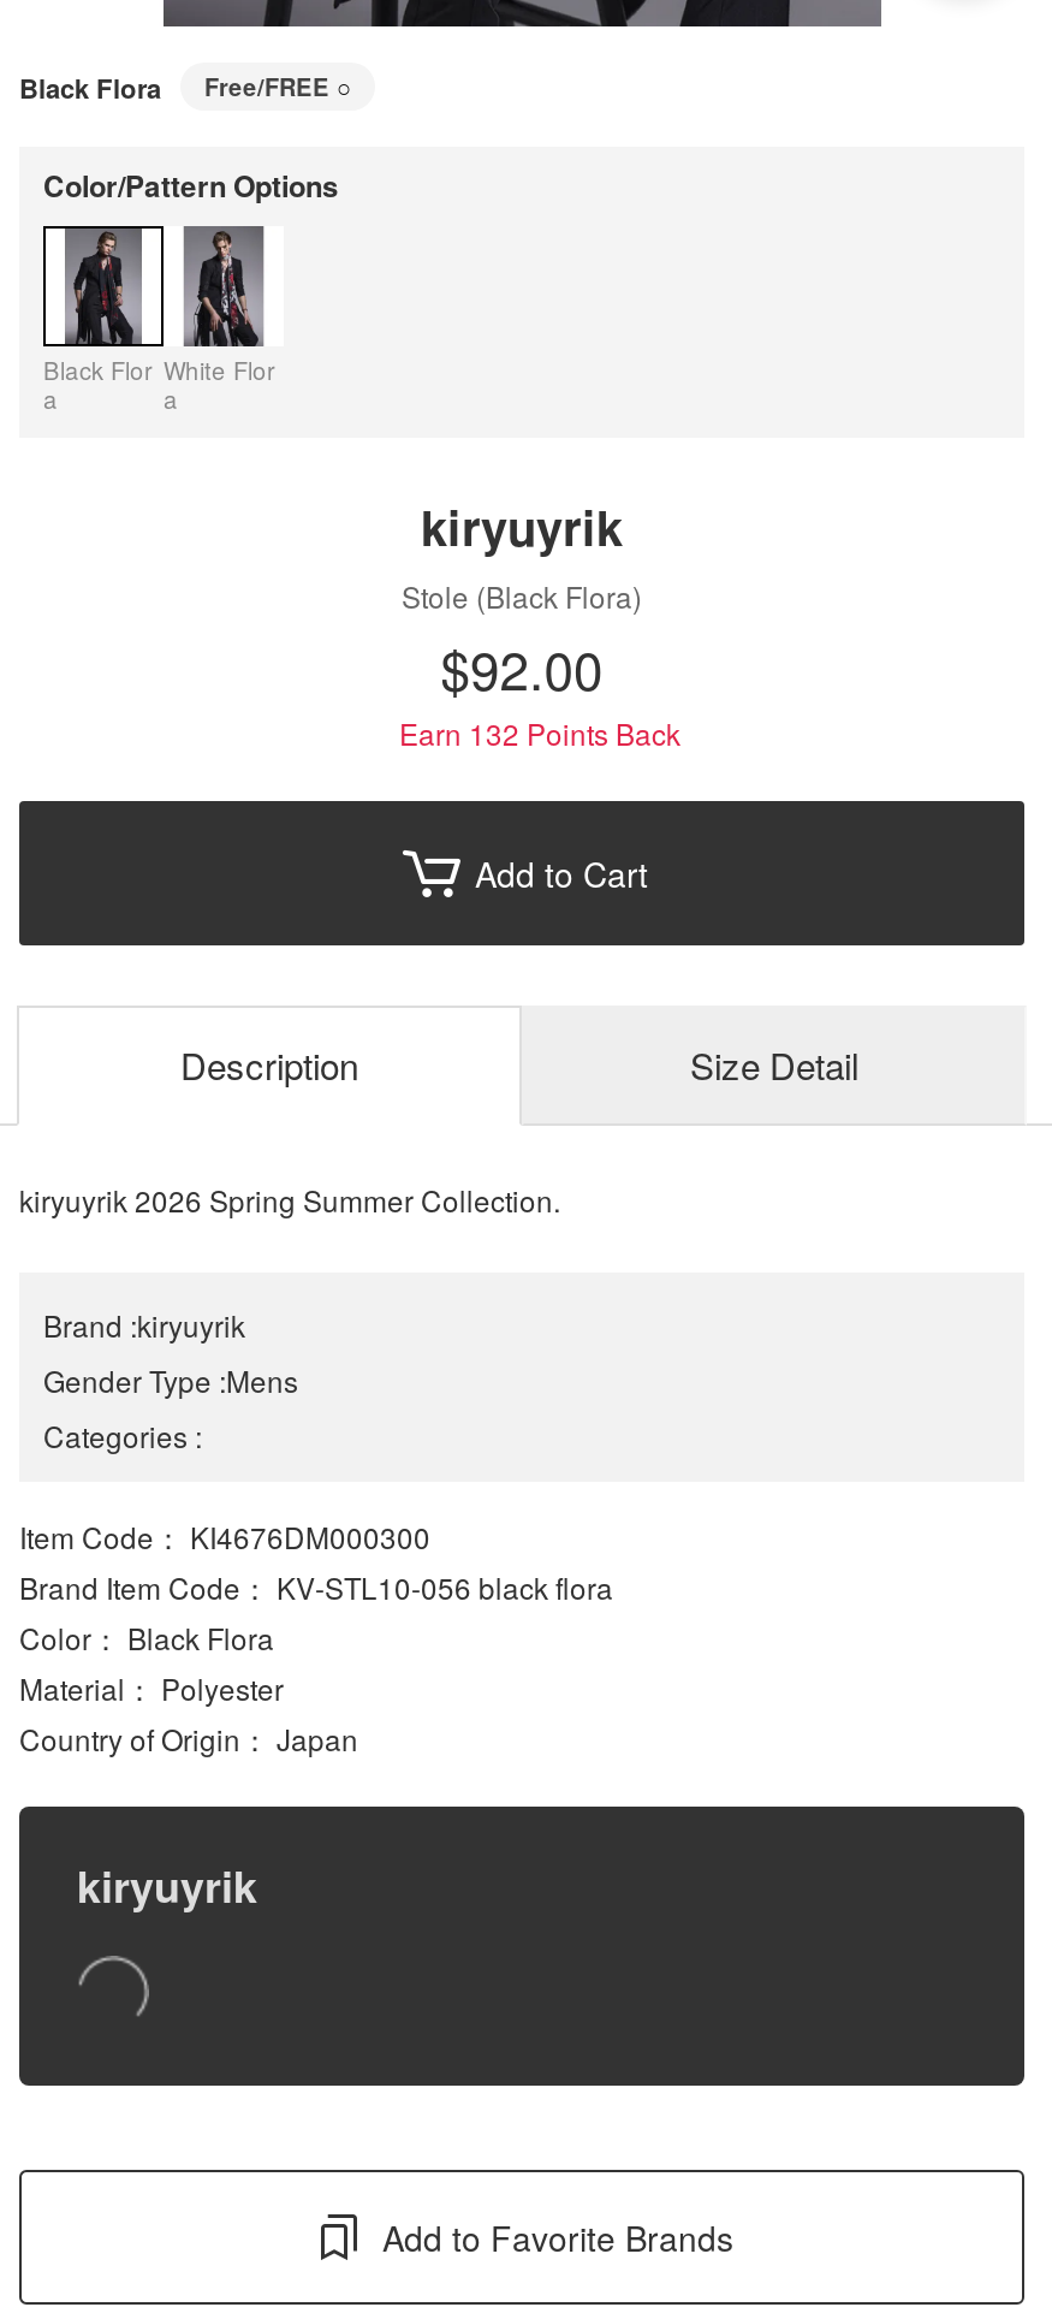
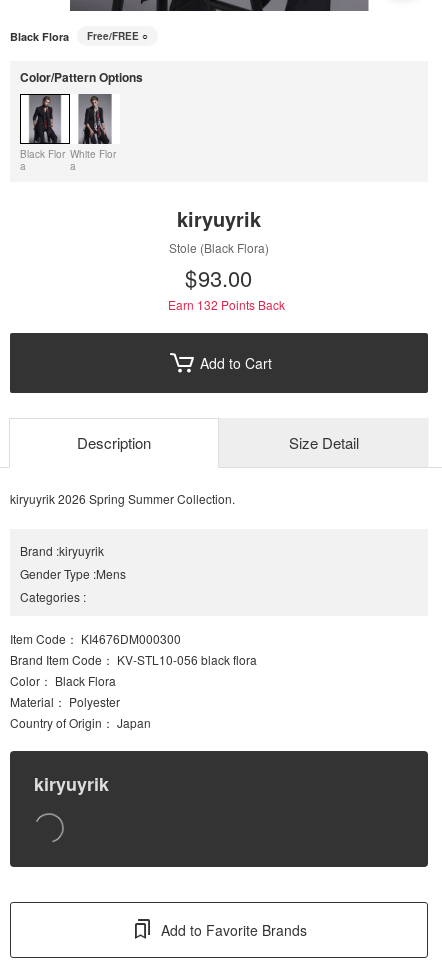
- $‌92.00
+ $‌93.00
